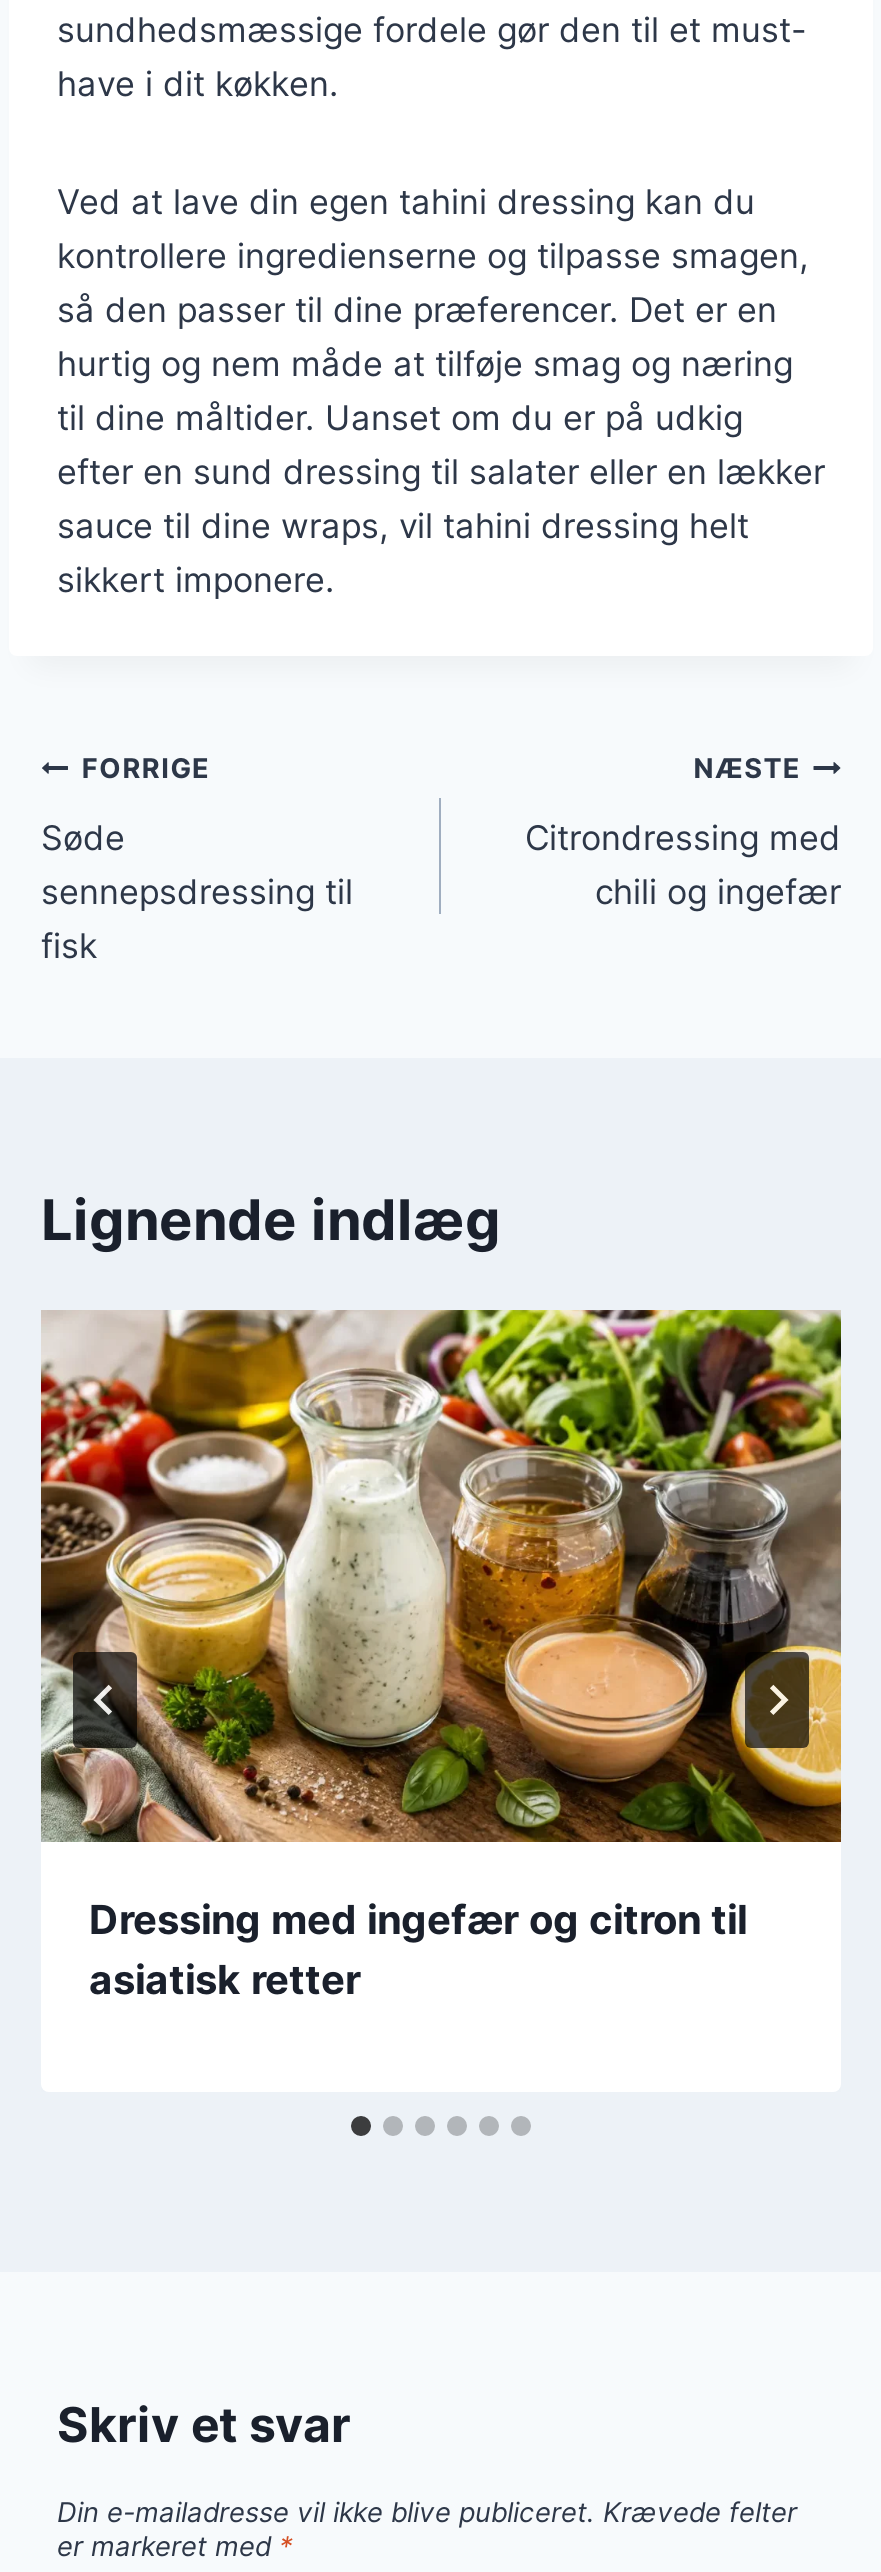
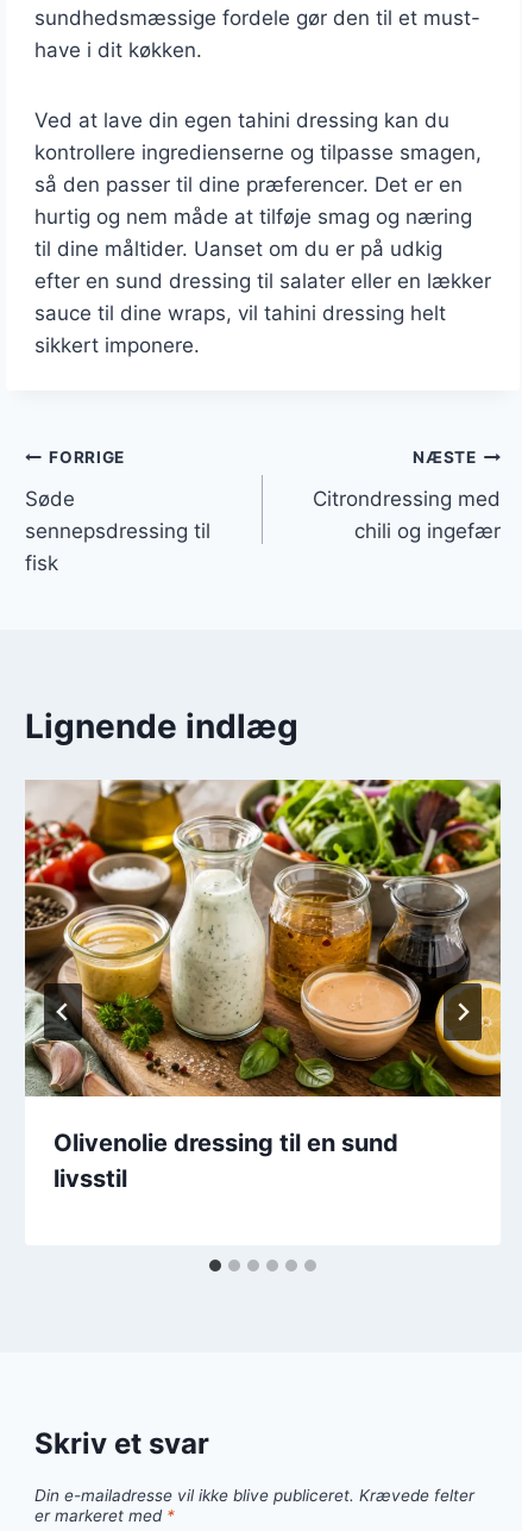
- Dressing med ingefær og citron til
- asiatisk retter
+ Olivenolie dressing til en sund
+ livsstil
